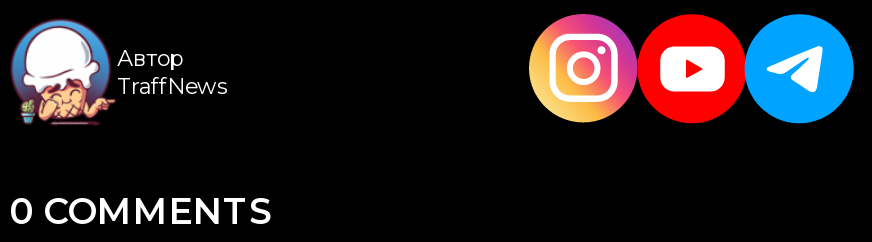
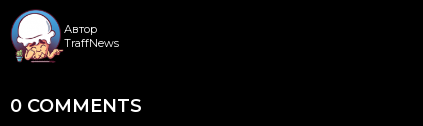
- [image]
